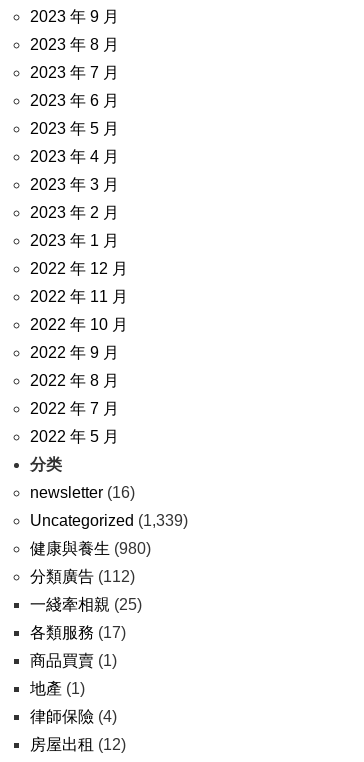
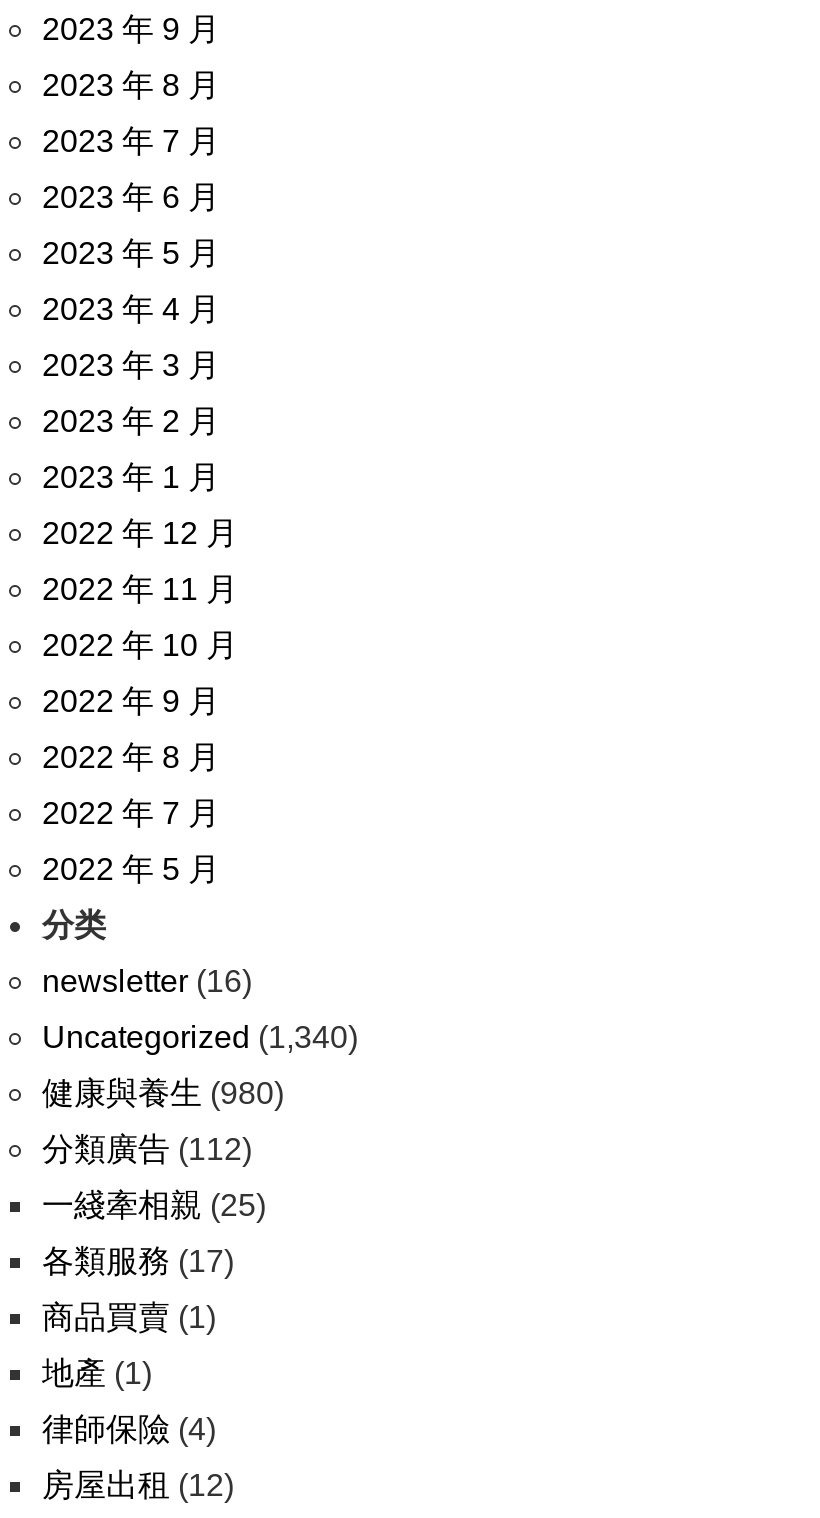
- Uncategorized (1,339)
+ Uncategorized (1,340)
